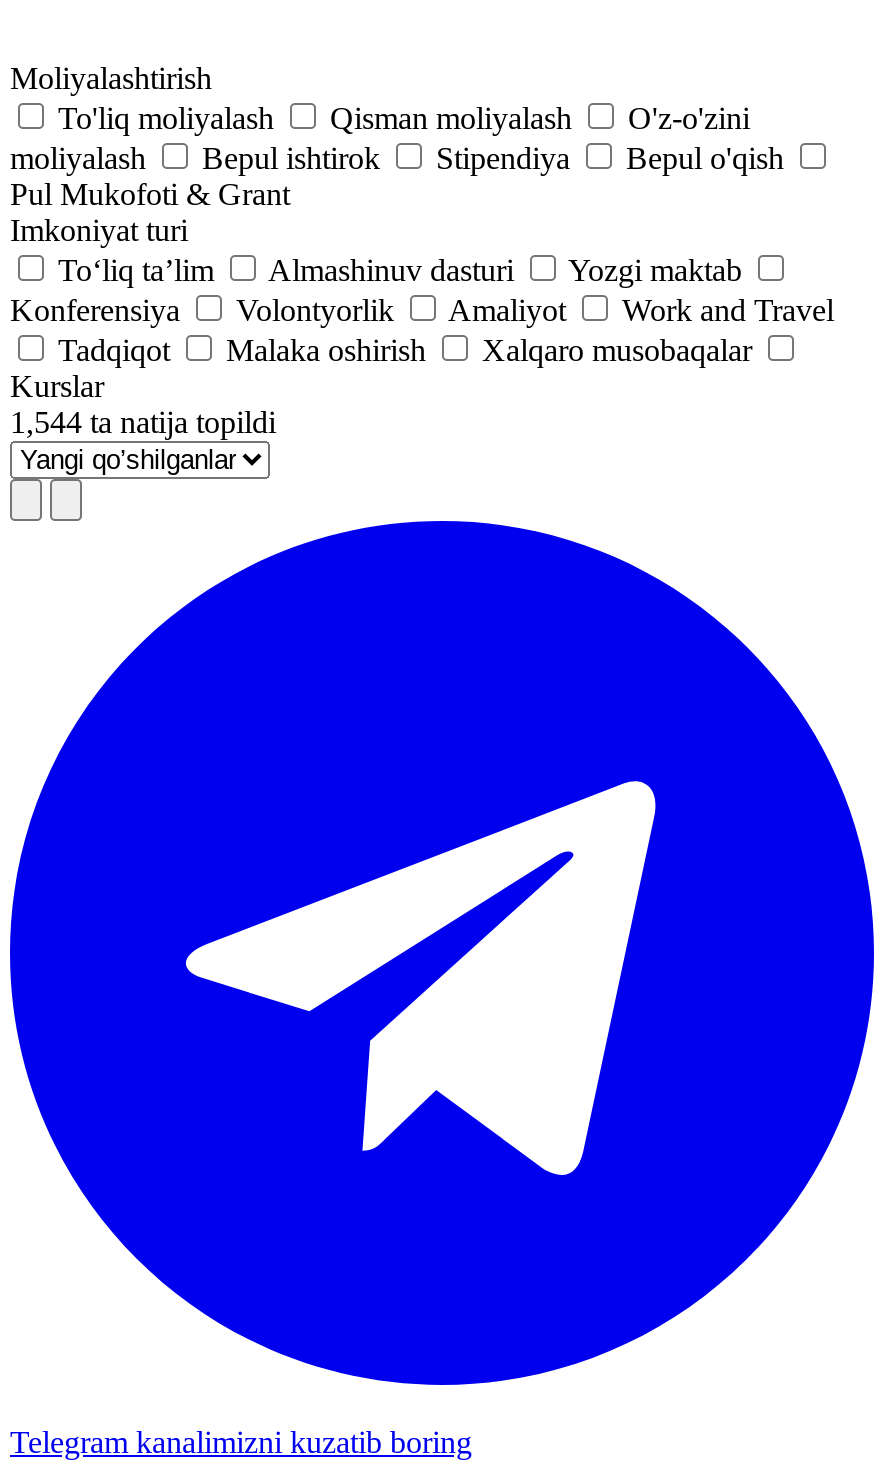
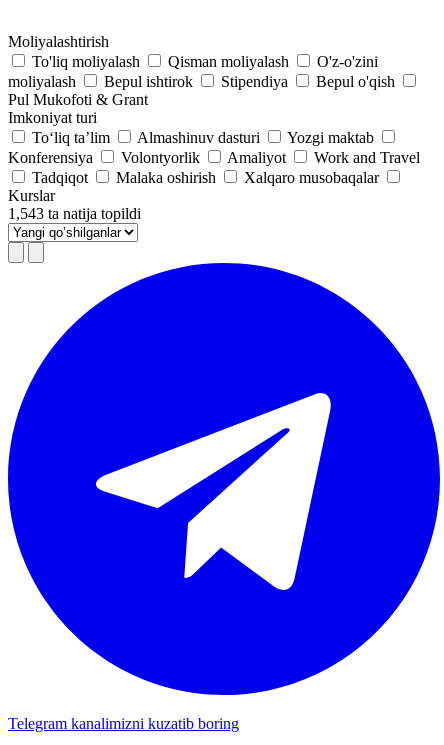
- 1,544 ta natija topildi
+ 1,543 ta natija topildi
